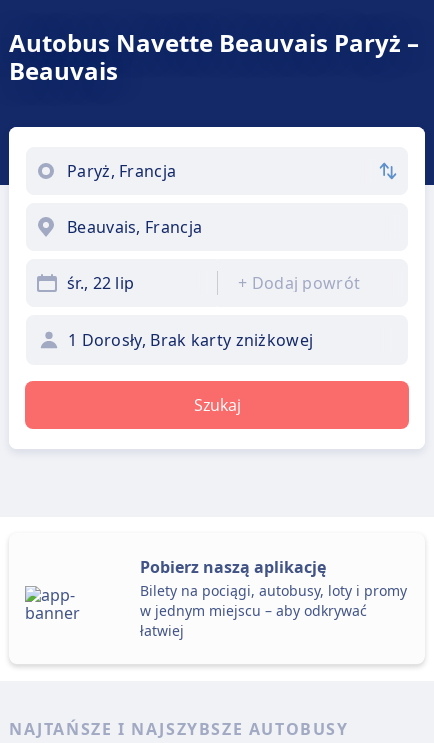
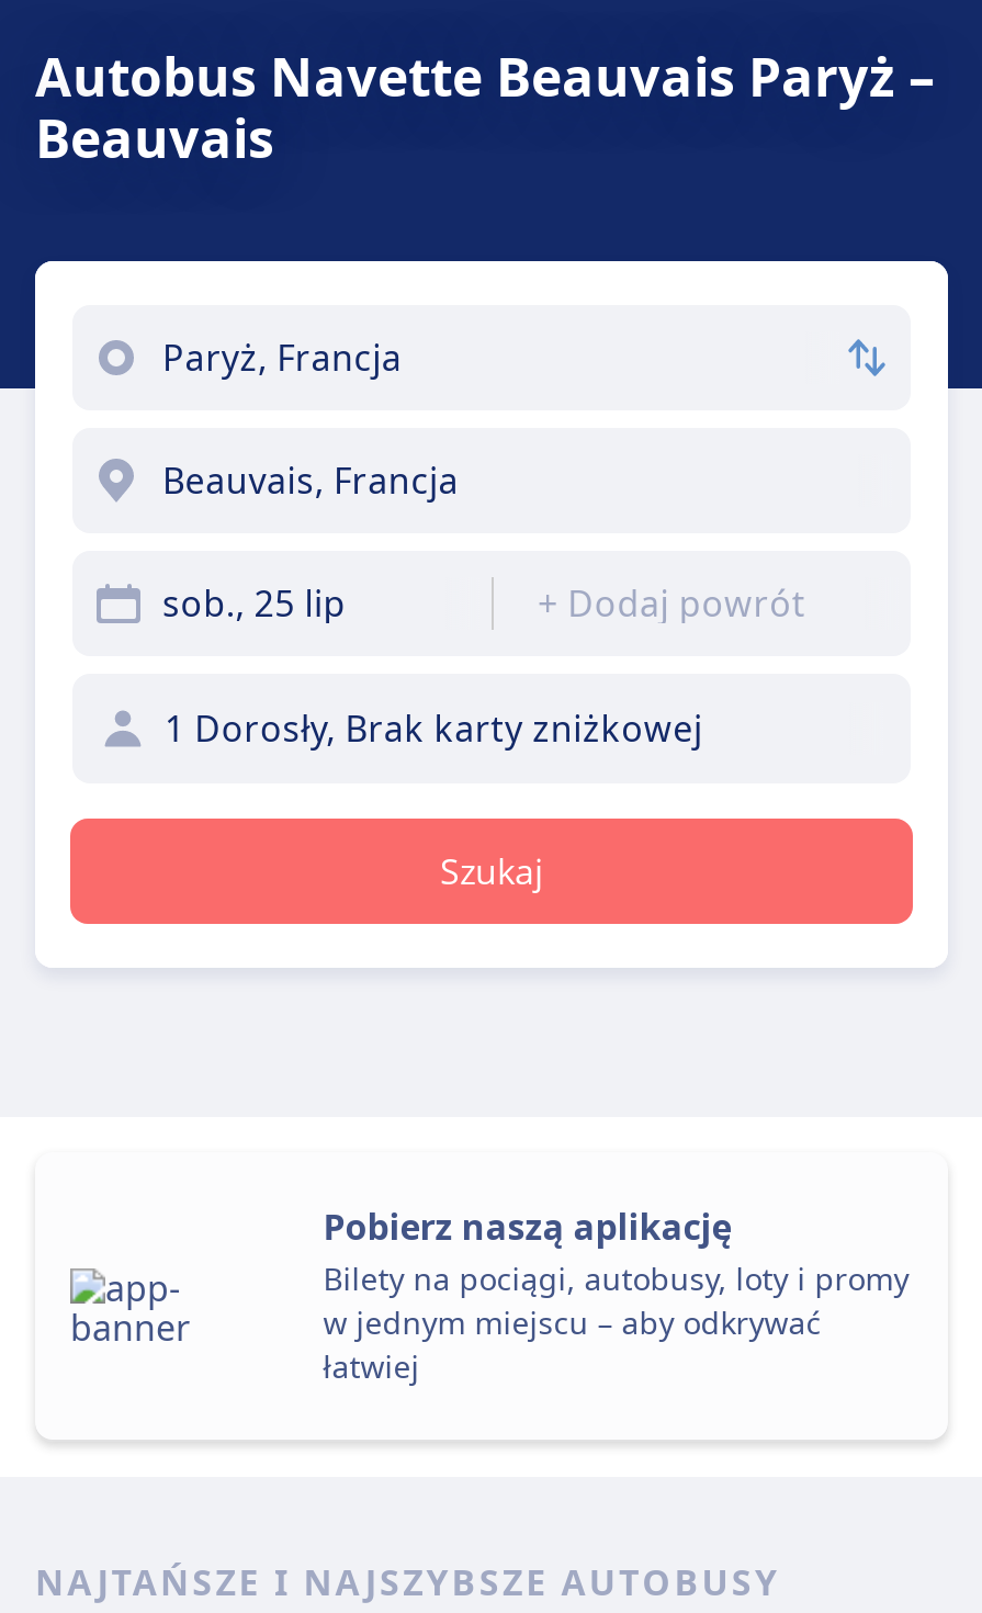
- śr., 22 lip
+ sob., 25 lip
